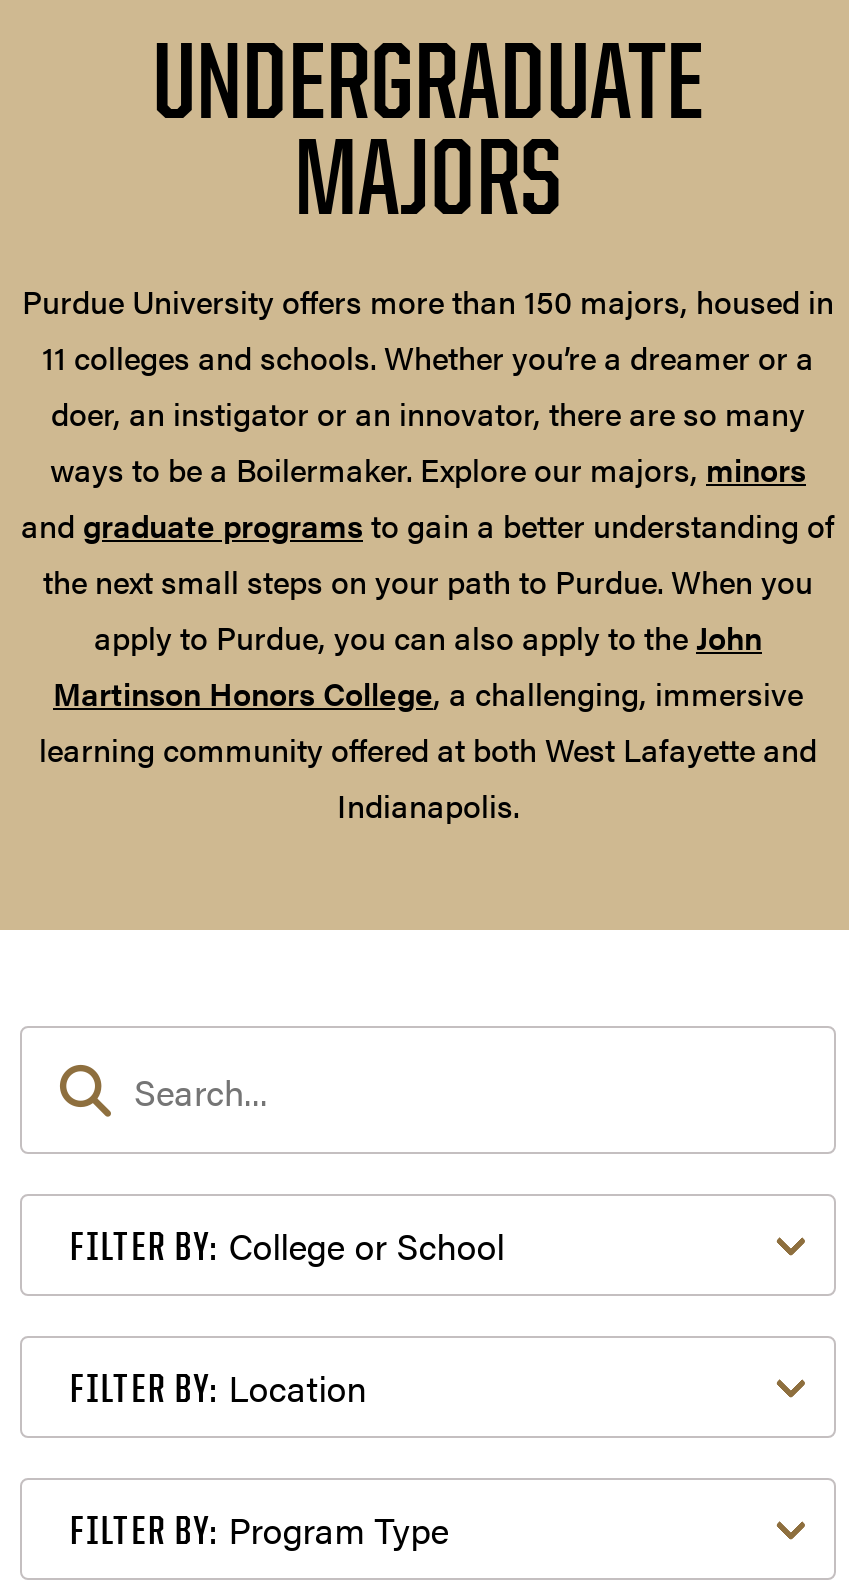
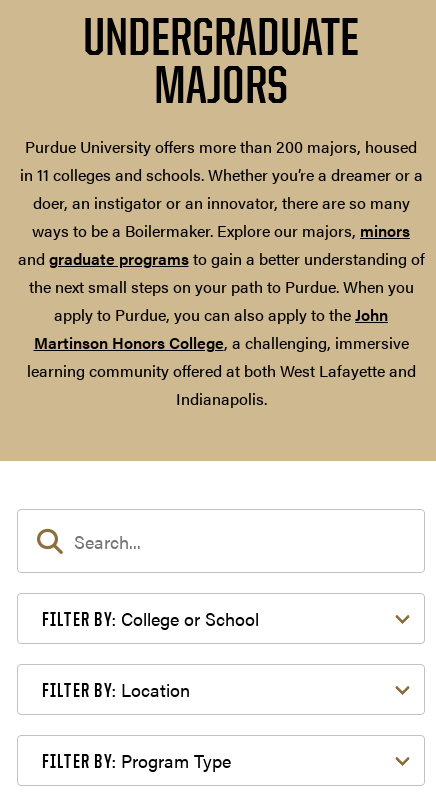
- Purdue University offers more than 150 majors, housed in
- 11 colleges and schools. Whether you’re a dreamer or a
+ Purdue University offers more than 200 majors, housed
+ in 11 colleges and schools. Whether you’re a dreamer or a
